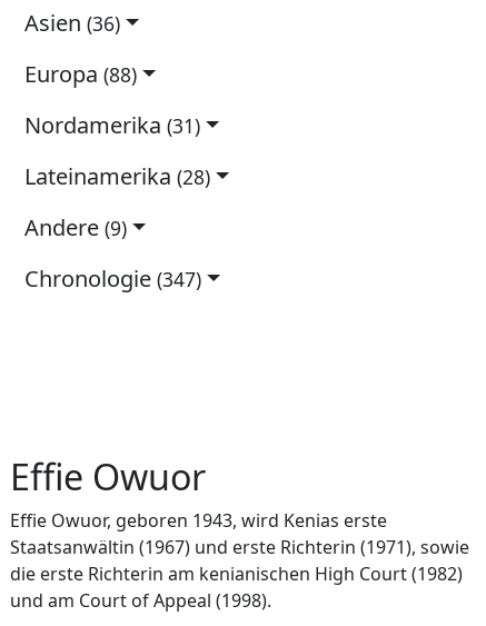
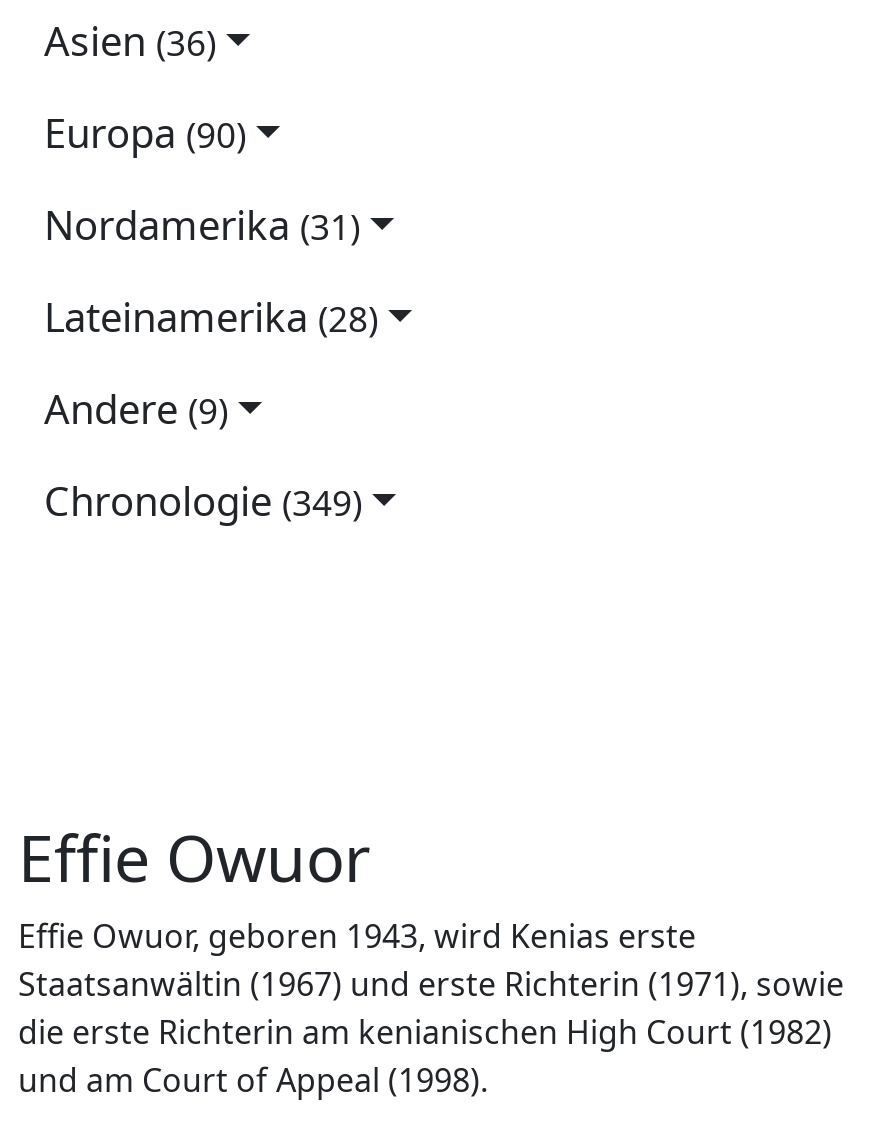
- Europa (88)
+ Europa (90)

- Chronologie (347)
+ Chronologie (349)
